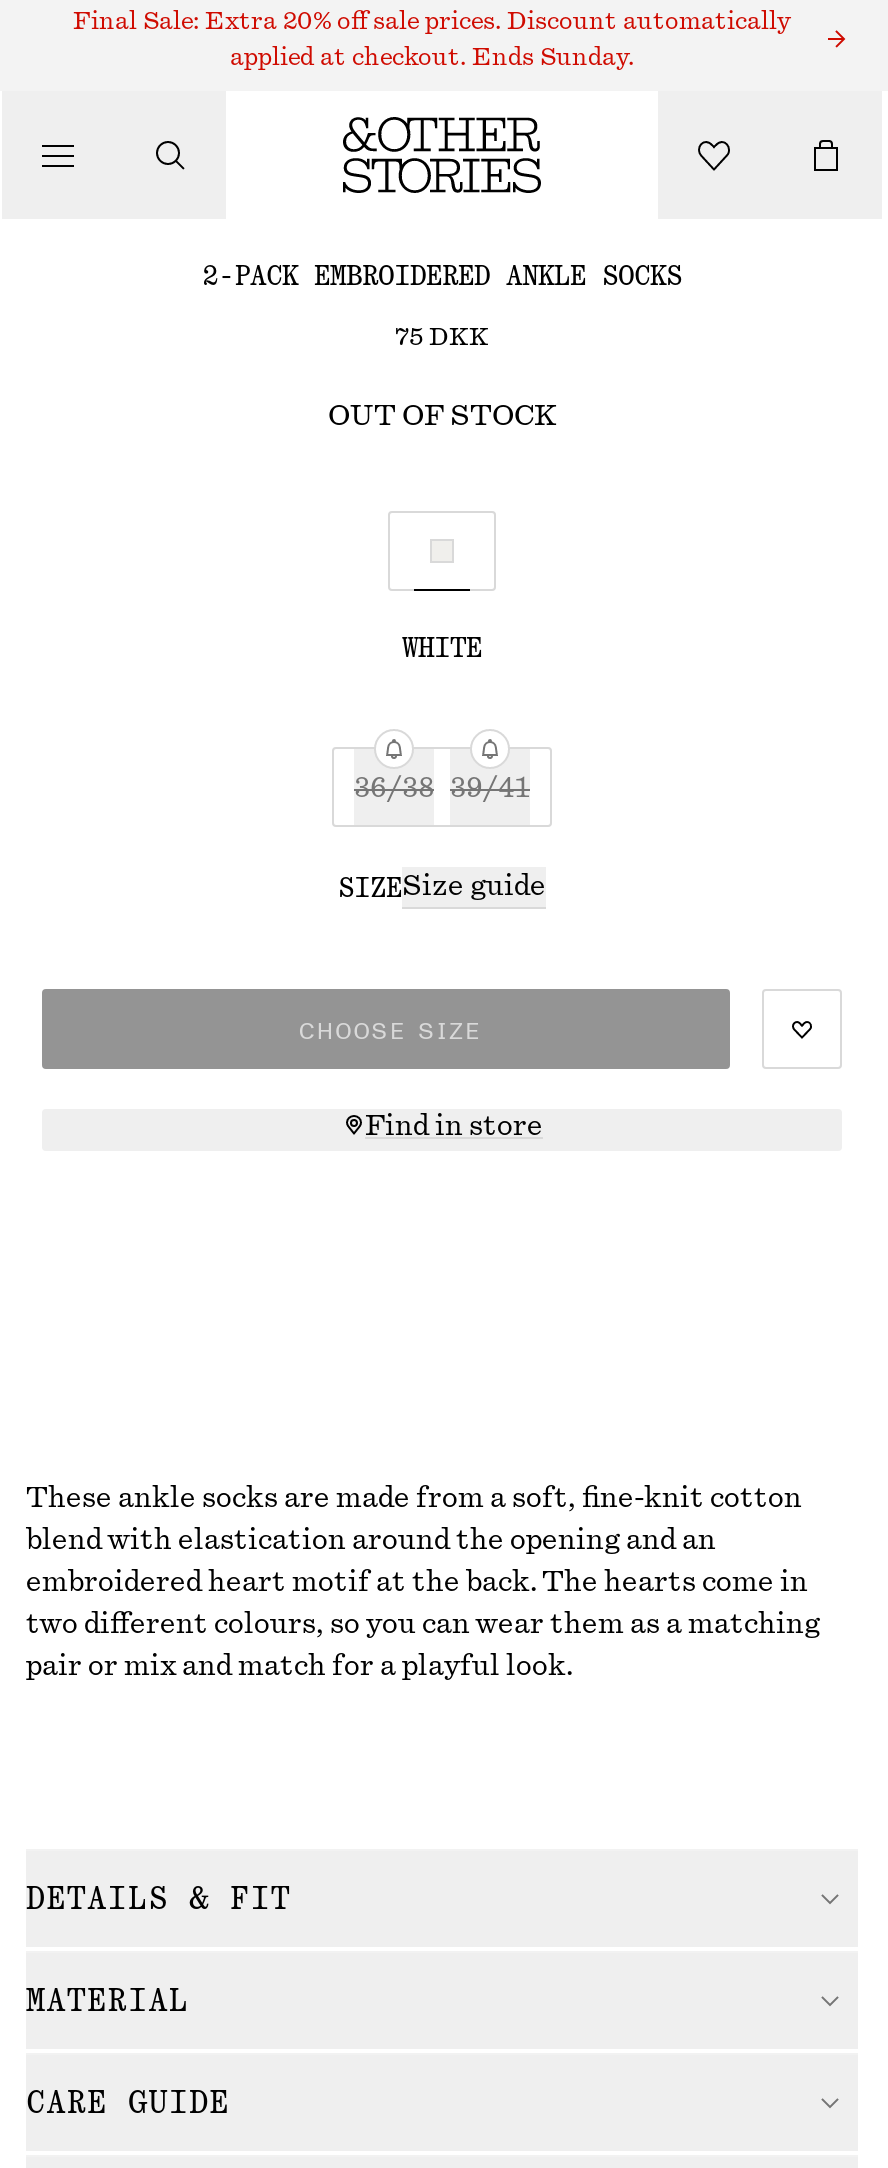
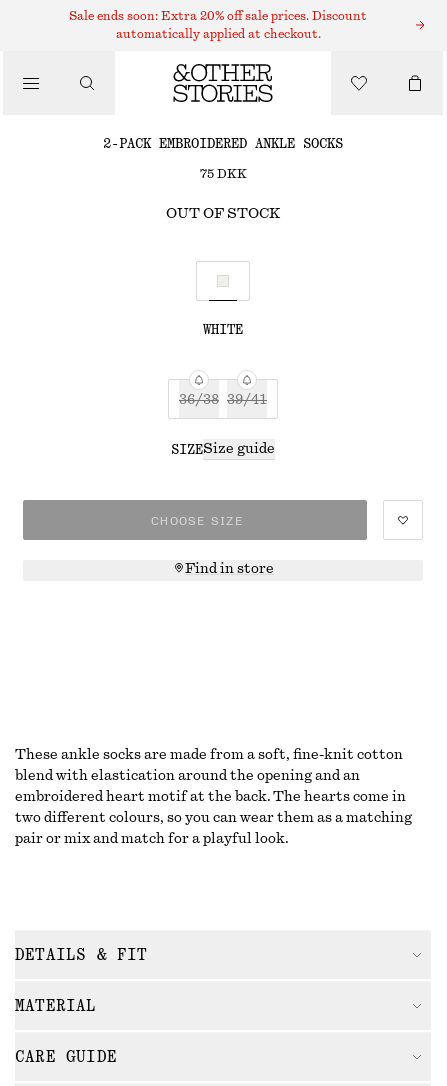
- Final Sale: Extra 20% off sale prices. Discount automatically
+ Sale ends soon: Extra 20% off sale prices. Discount

- applied at checkout. Ends Sunday.
+ automatically applied at checkout.
